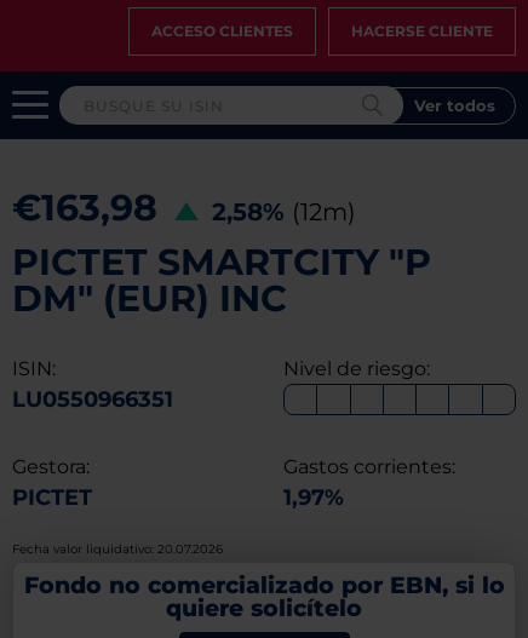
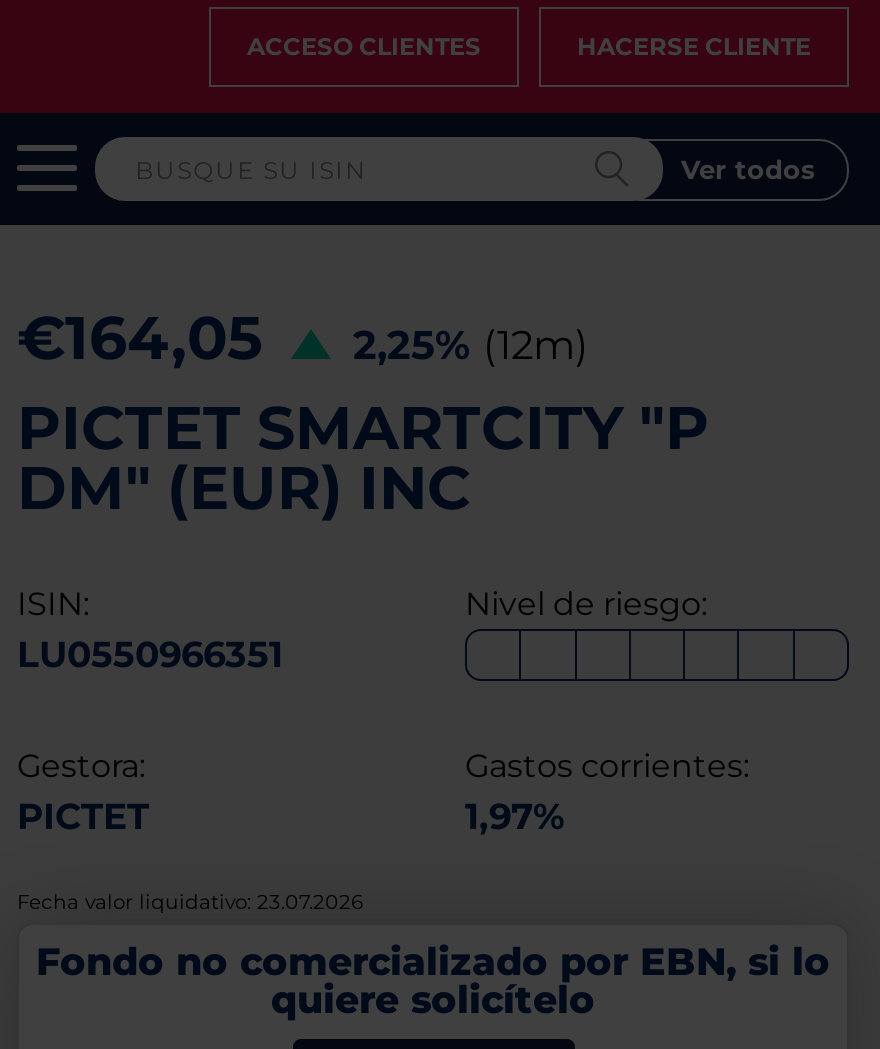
- €163,98
+ €164,05

- 2,58% (12m)
+ 2,25% (12m)

- Fecha valor liquidativo: 20.07.2026
+ Fecha valor liquidativo: 23.07.2026
